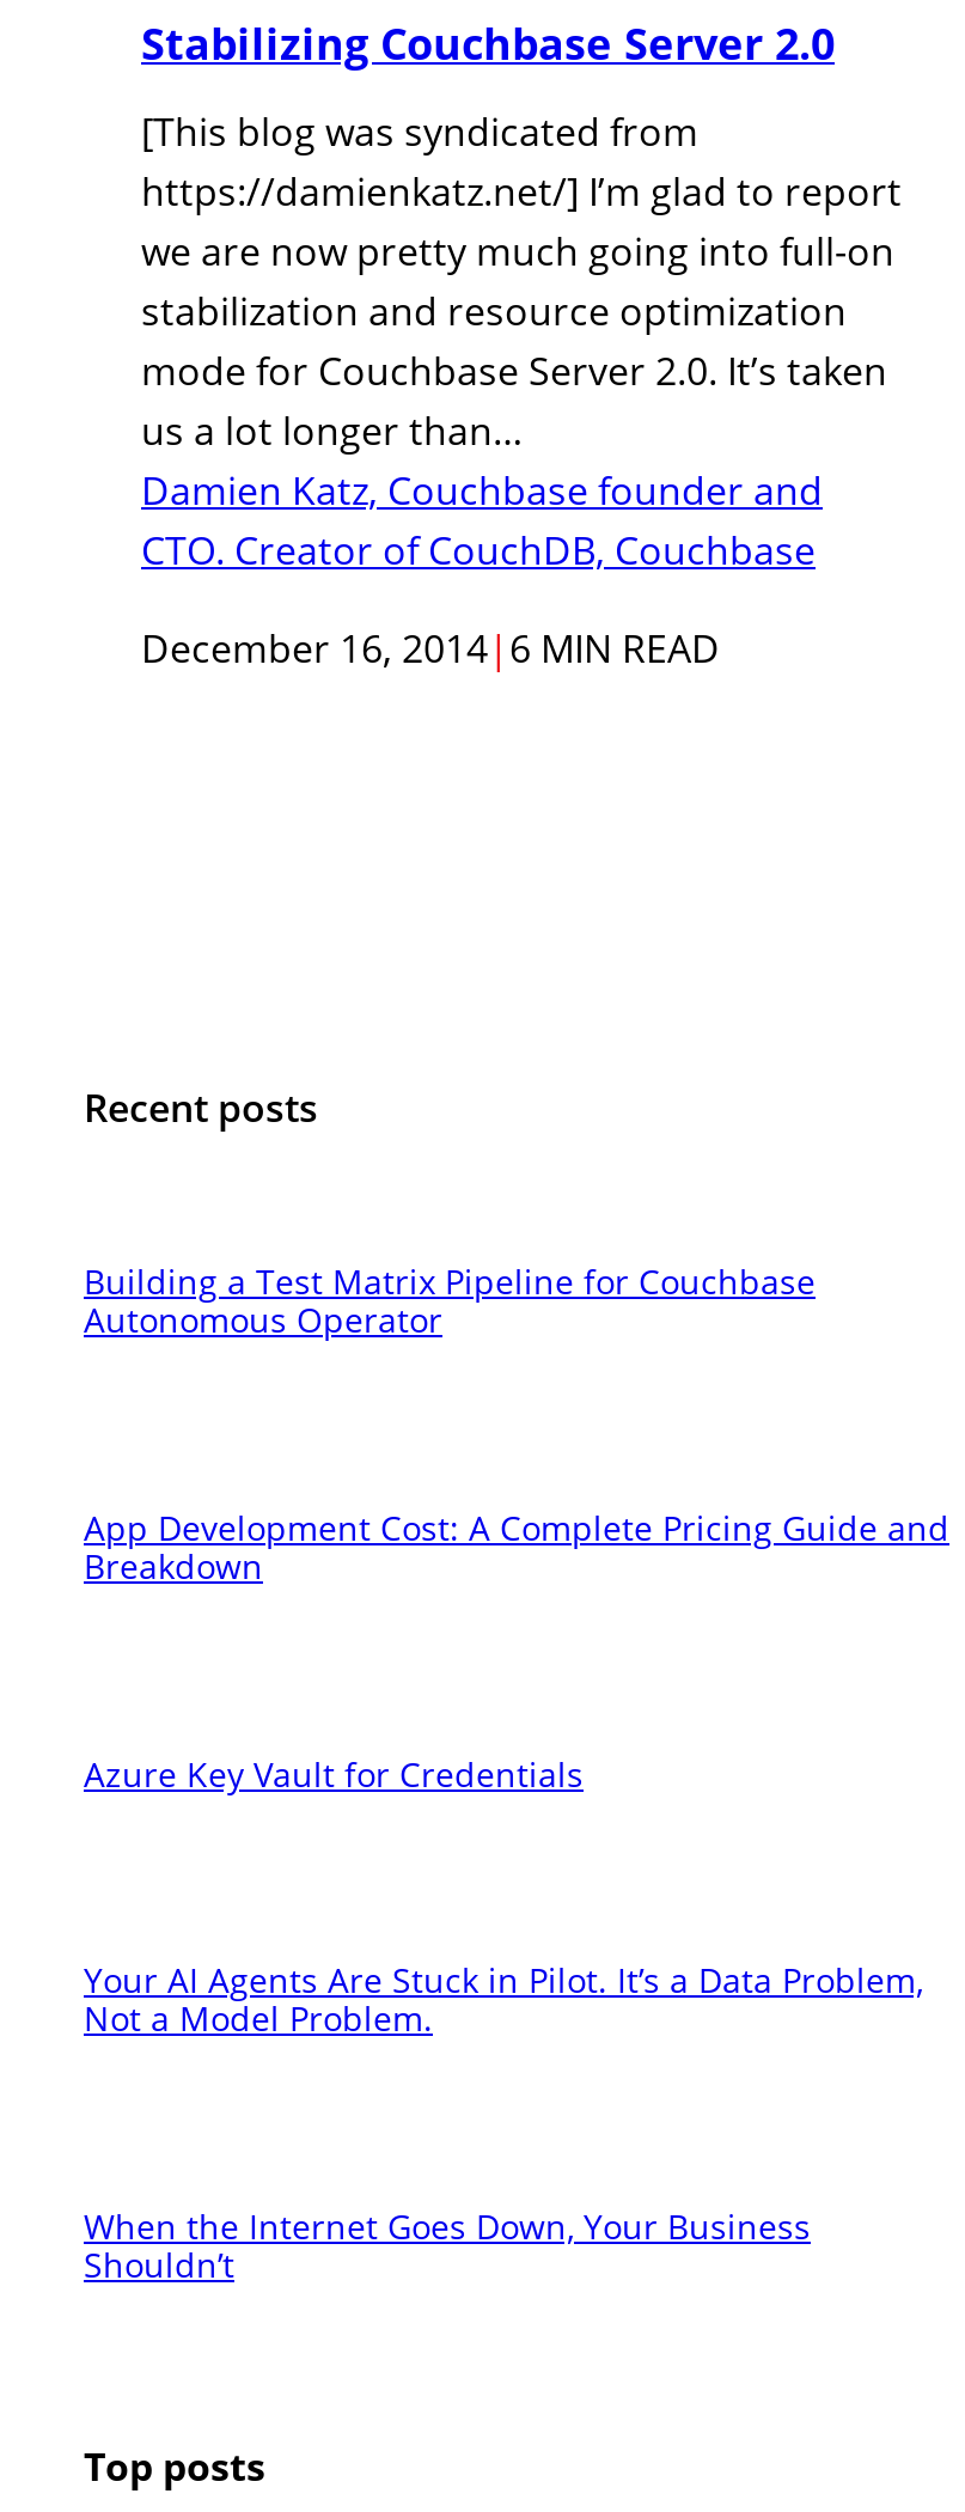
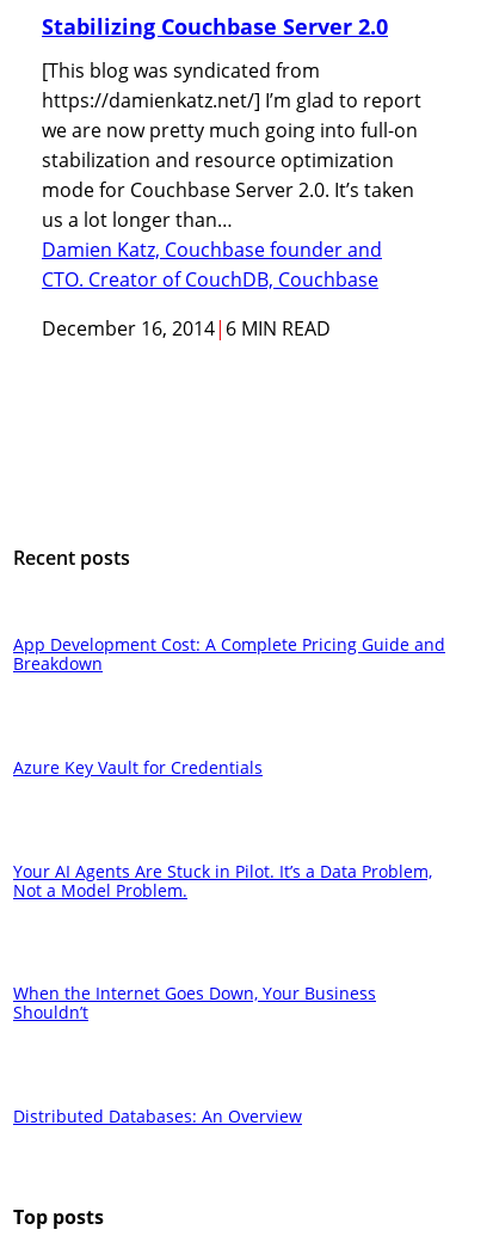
- Building a Test Matrix Pipeline for Couchbase
- Autonomous Operator

moved up: App Development Cost: A Complete Pricing Guide and | Breakdown | Azure Key Vault for Credentials | Your AI Agents Are Stuck in Pilot. It’s a Data Problem, | Not a Model Problem. | When the Internet Goes Down, Your Business | Shouldn’t

+ Distributed Databases: An Overview
